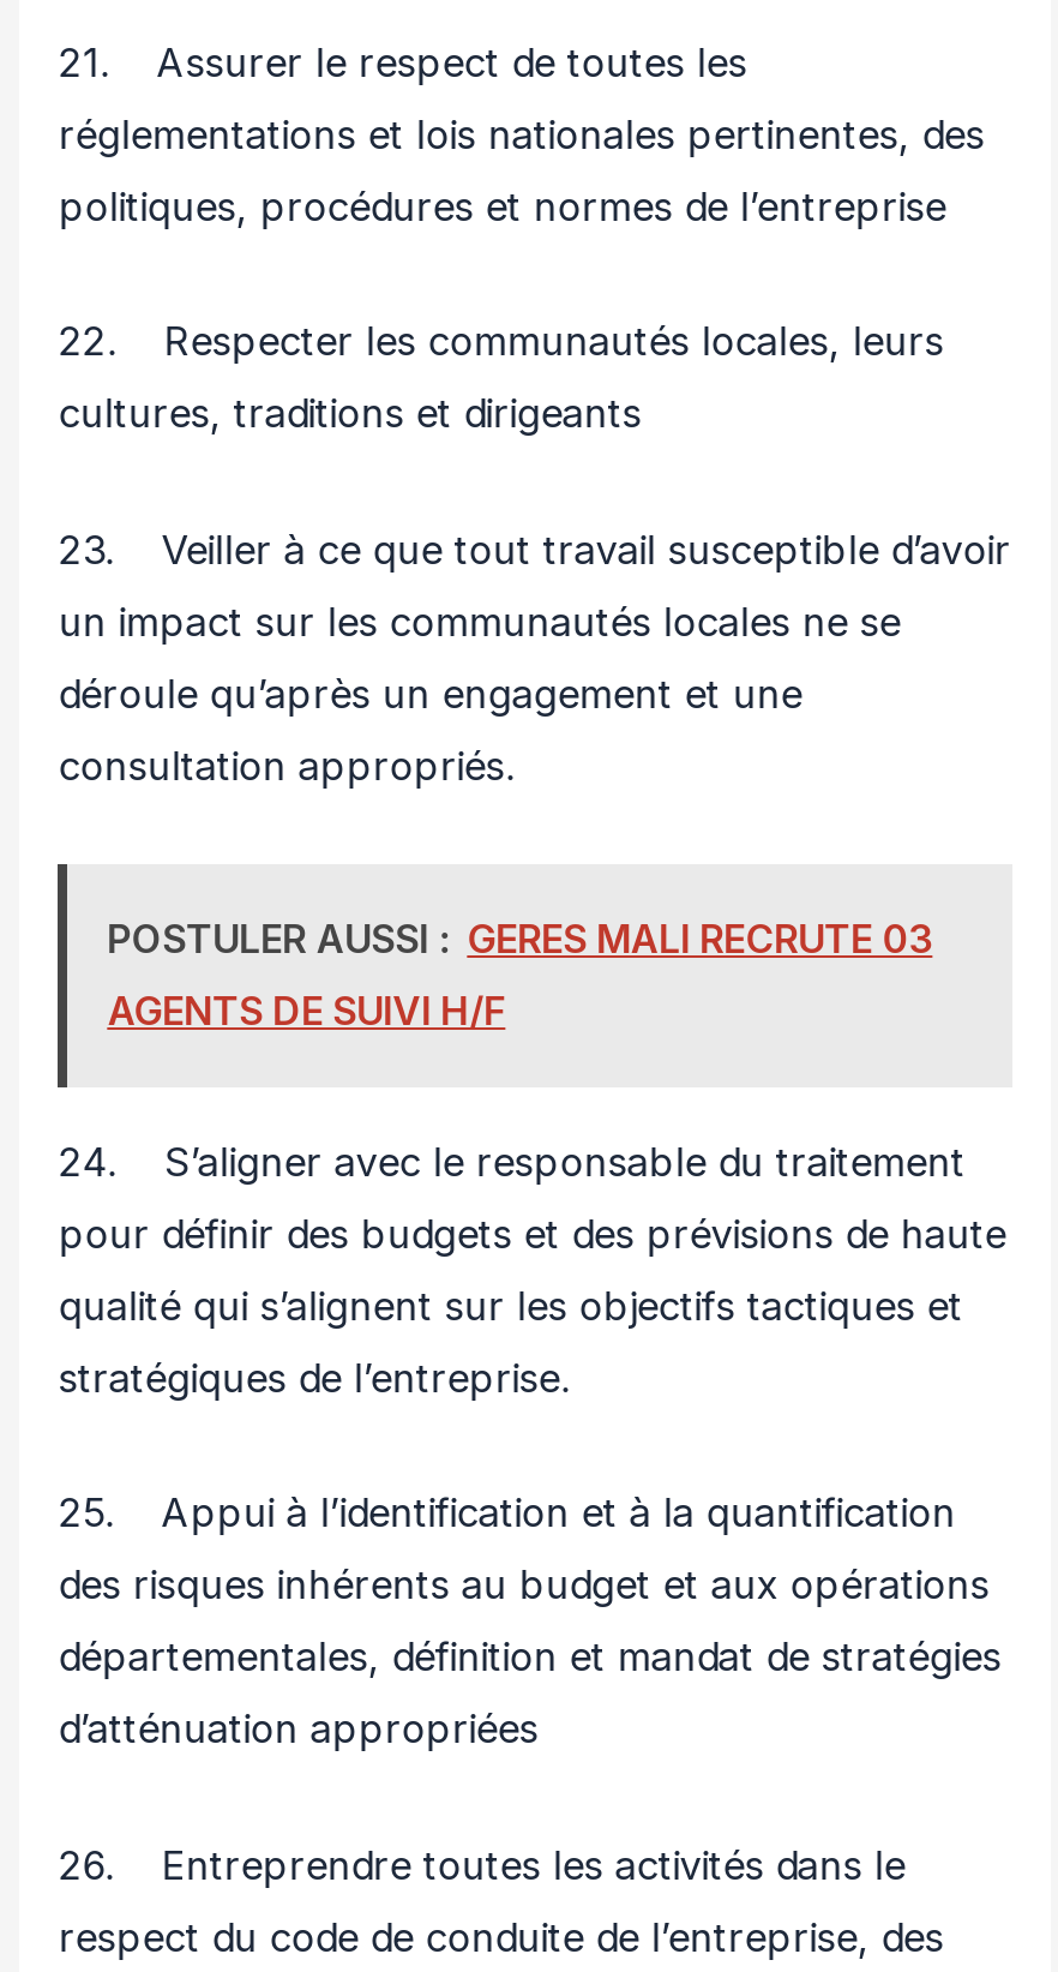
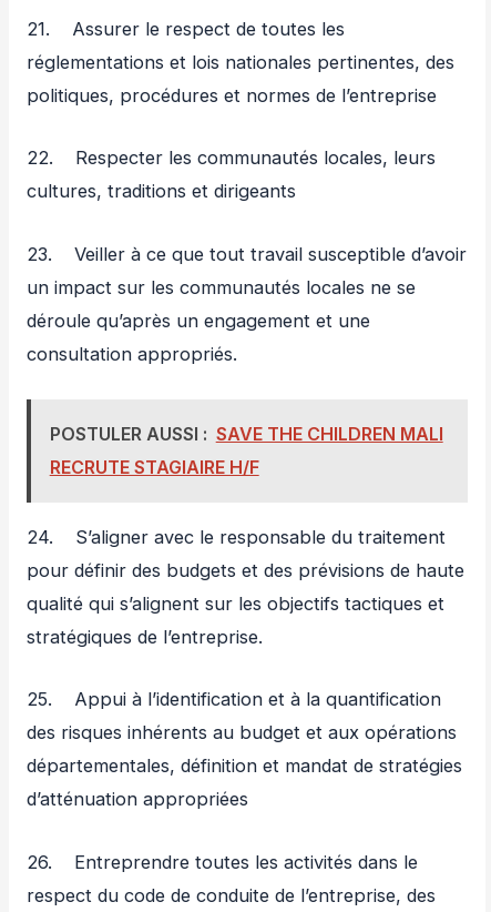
- POSTULER AUSSI : GERES MALI RECRUTE 03
+ POSTULER AUSSI : SAVE THE CHILDREN MALI

- AGENTS DE SUIVI H/F
+ RECRUTE STAGIAIRE H/F
